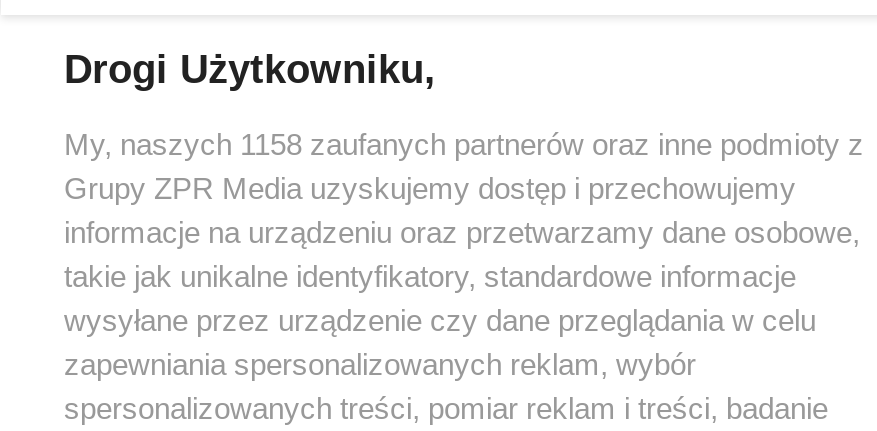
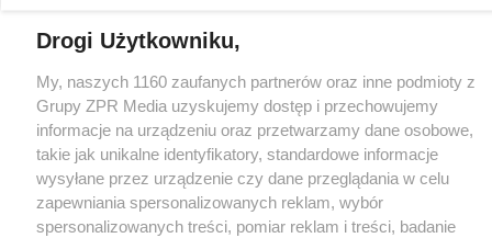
- My, naszych 1158 zaufanych partnerów oraz inne podmioty z
+ My, naszych 1160 zaufanych partnerów oraz inne podmioty z
